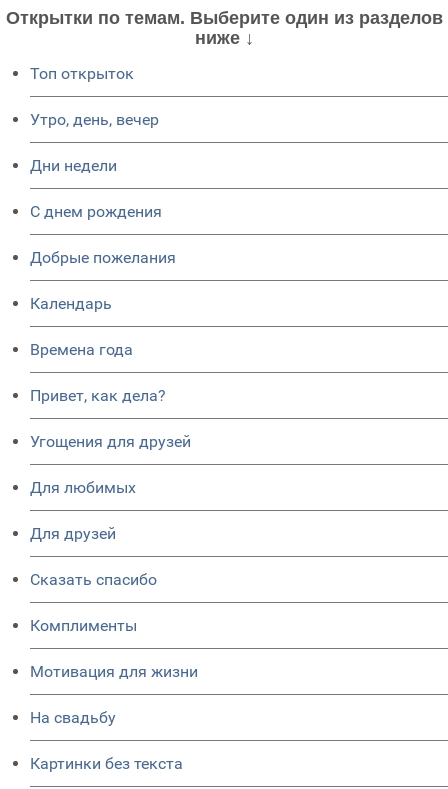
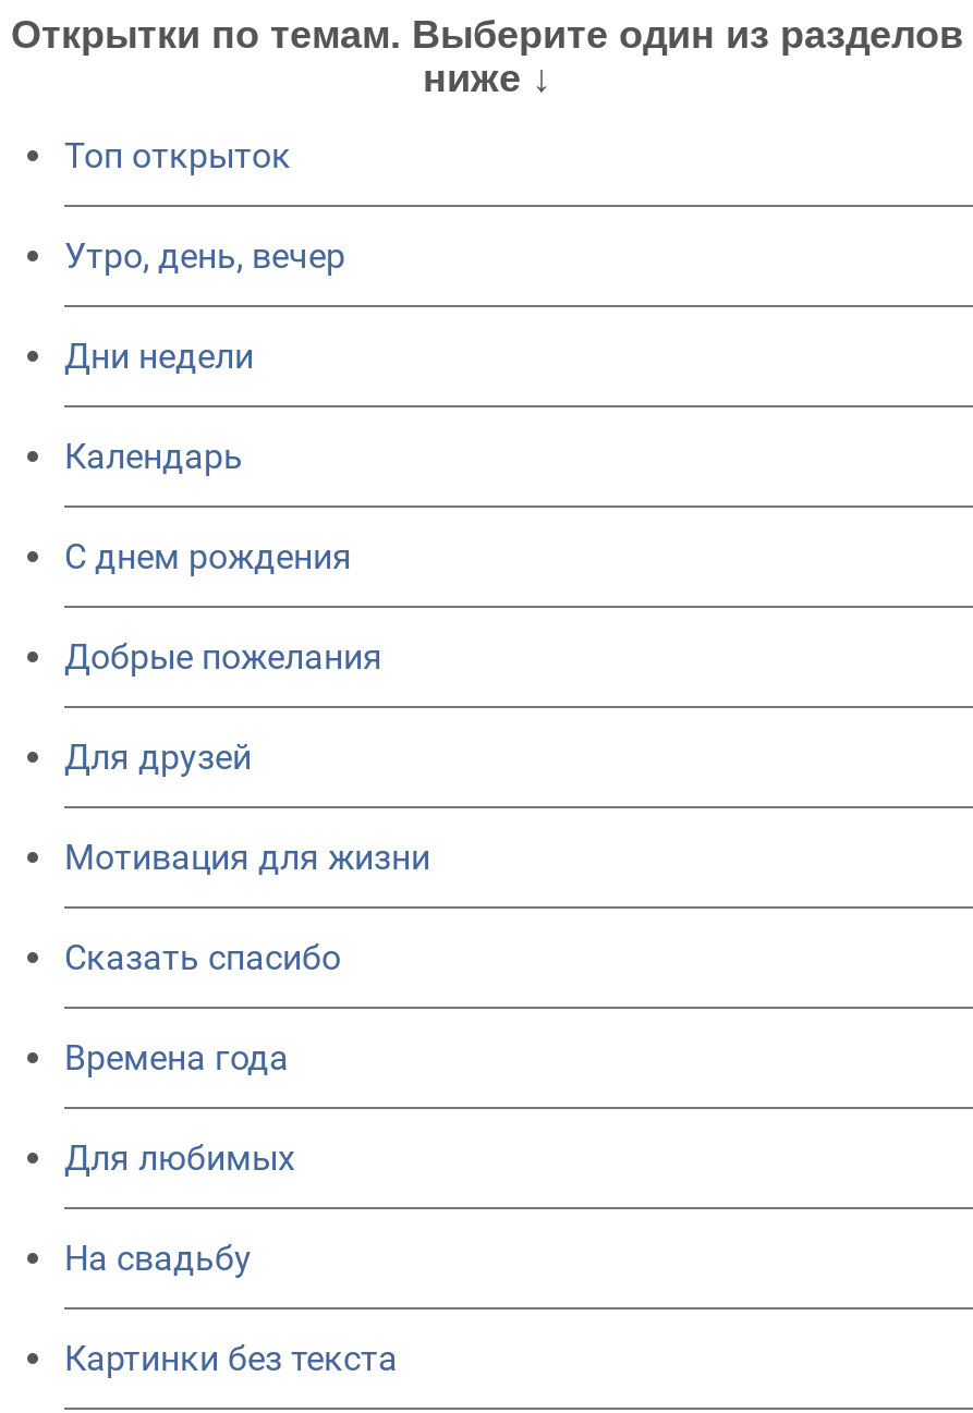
moved down: C днем рождения | Добрые пожелания

moved up: Календарь

moved down: Времена года

- Привет, как дела?
- Угощения для друзей

moved down: Для любимых

moved up: Для друзей | Сказать спасибо

- Комплименты

moved up: Мотивация для жизни
